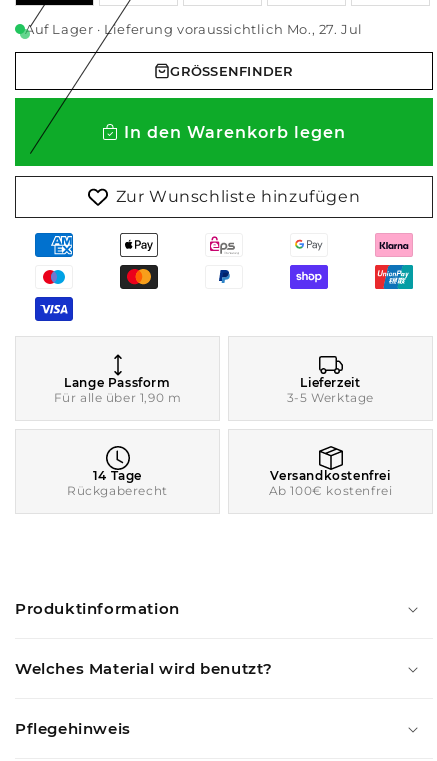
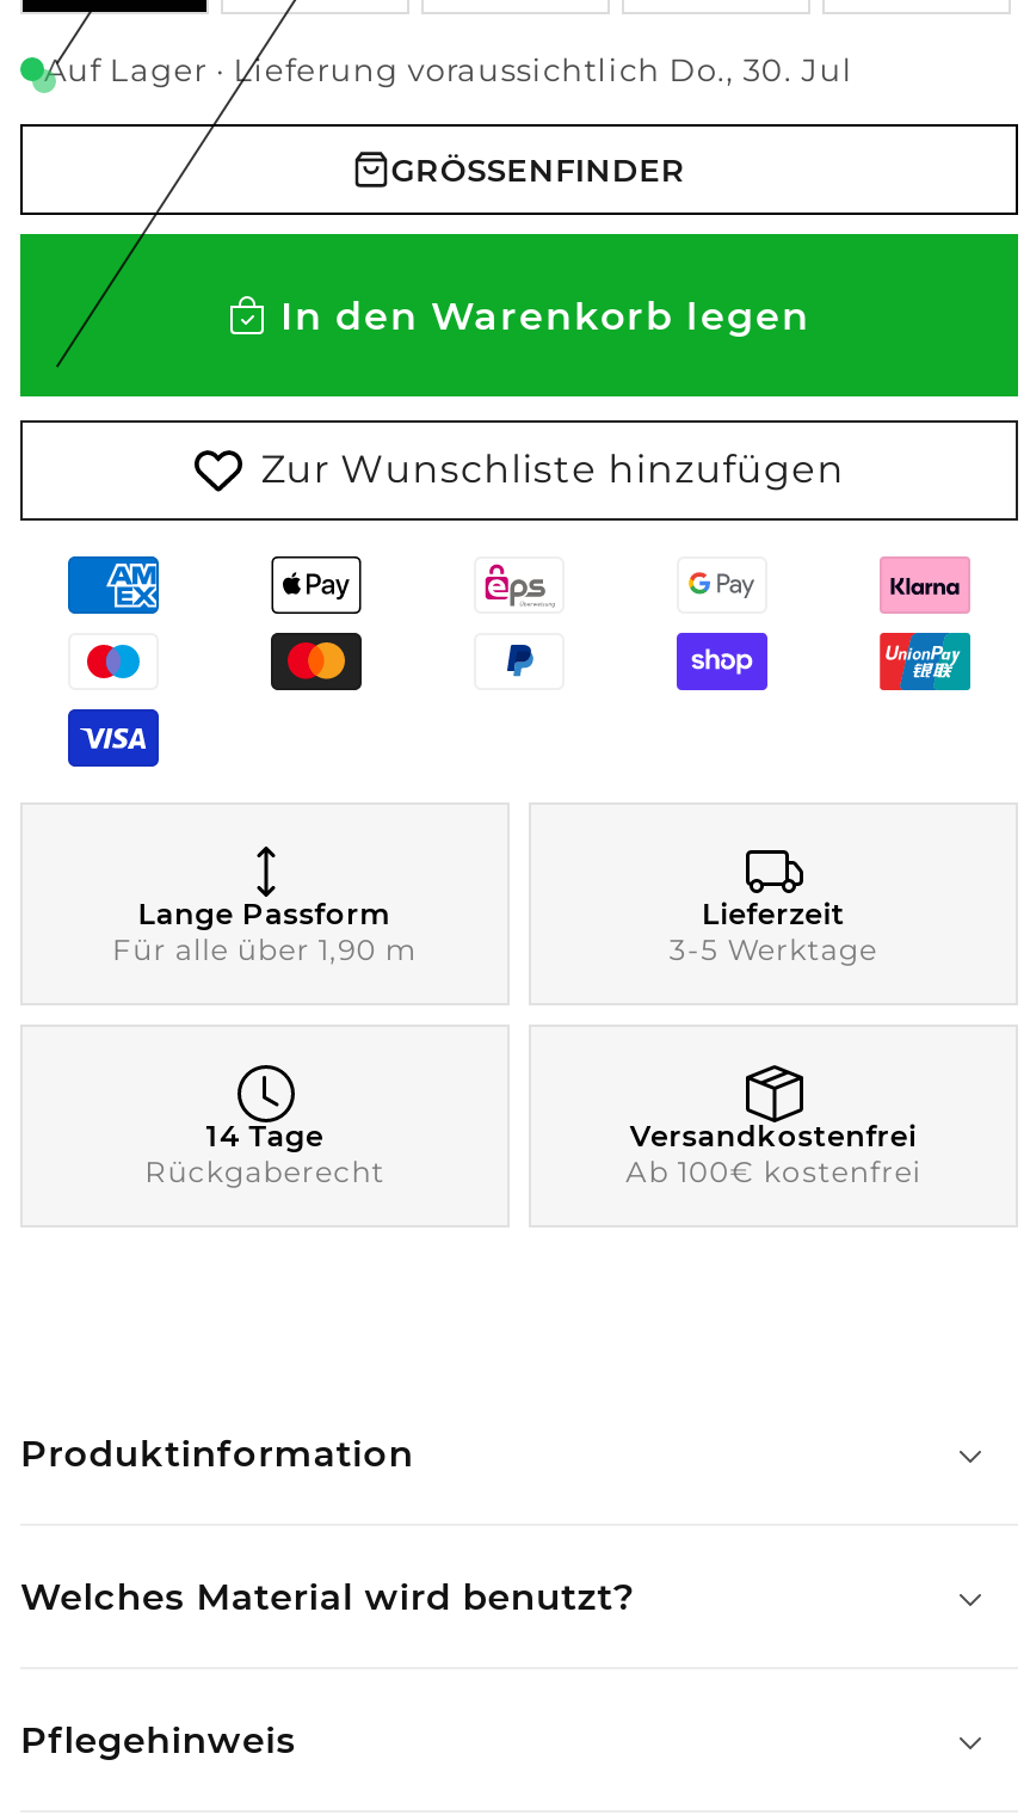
- Auf Lager · Lieferung voraussichtlich Mo., 27. Jul
+ Auf Lager · Lieferung voraussichtlich Do., 30. Jul
